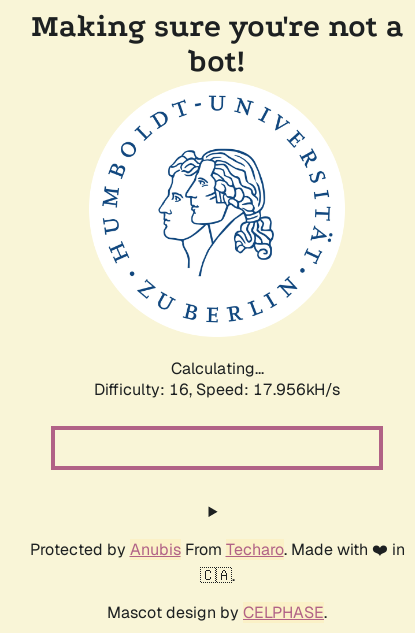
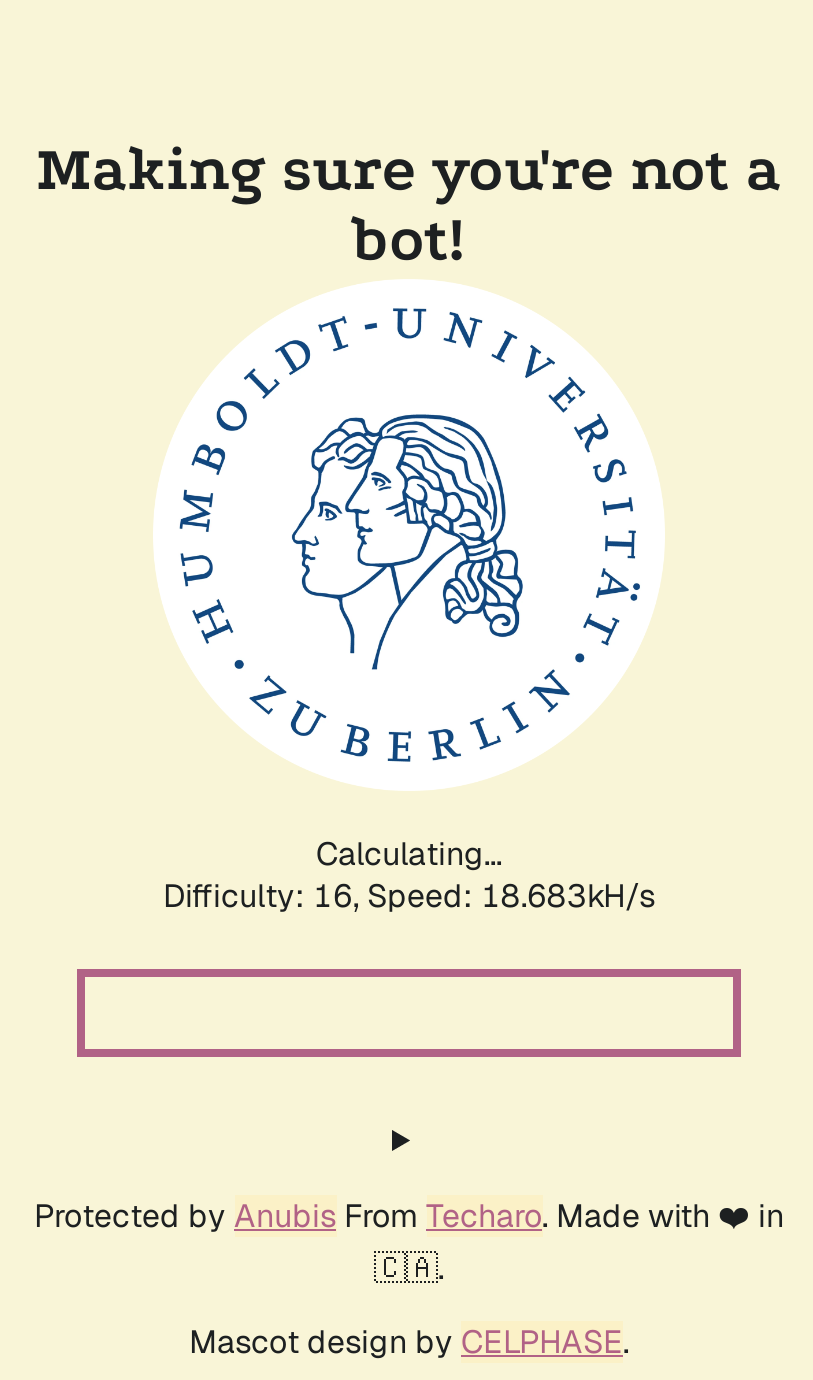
- Difficulty: 16, Speed: 17.956kH/s
+ Difficulty: 16, Speed: 18.683kH/s
